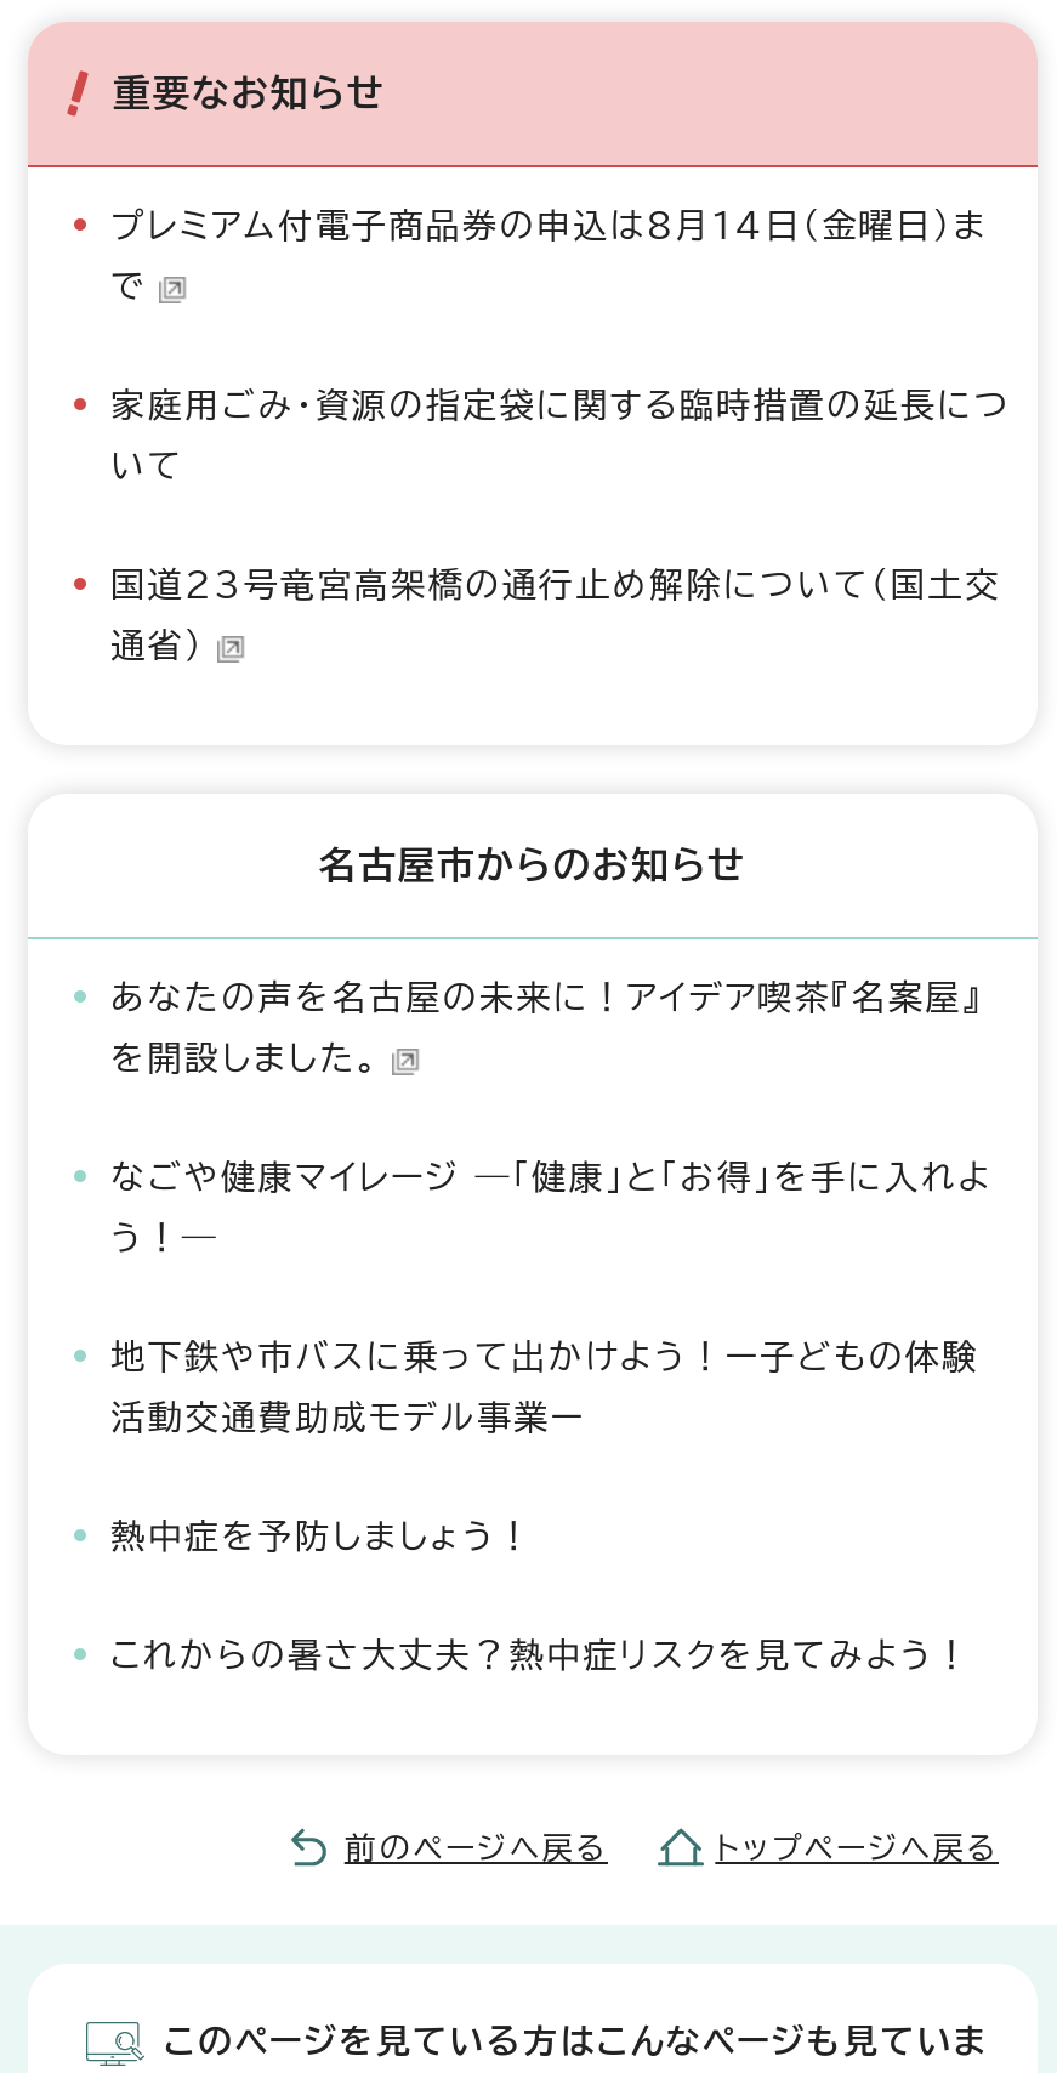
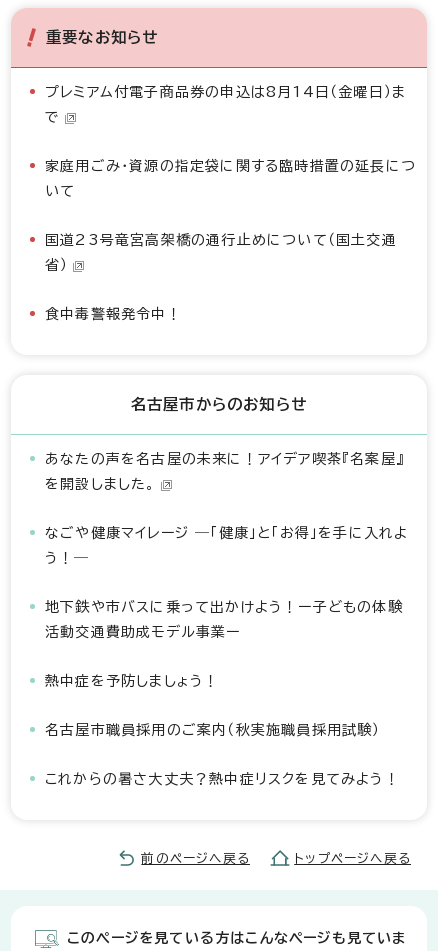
- 国道23号竜宮高架橋の通行止め解除について（国土交
- 通省）
+ 国道23号竜宮高架橋の通行止めについて（国土交通
+ 省）
+ 食中毒警報発令中！

+ 名古屋市職員採用のご案内（秋実施職員採用試験）
